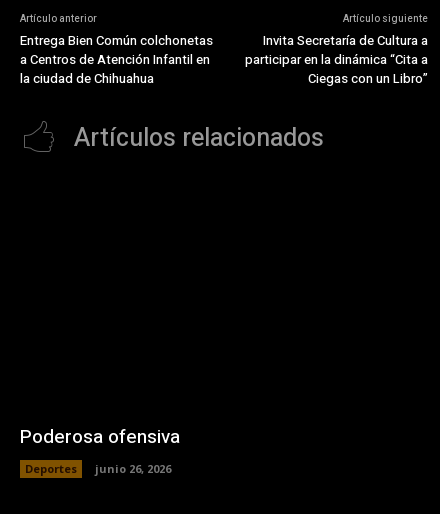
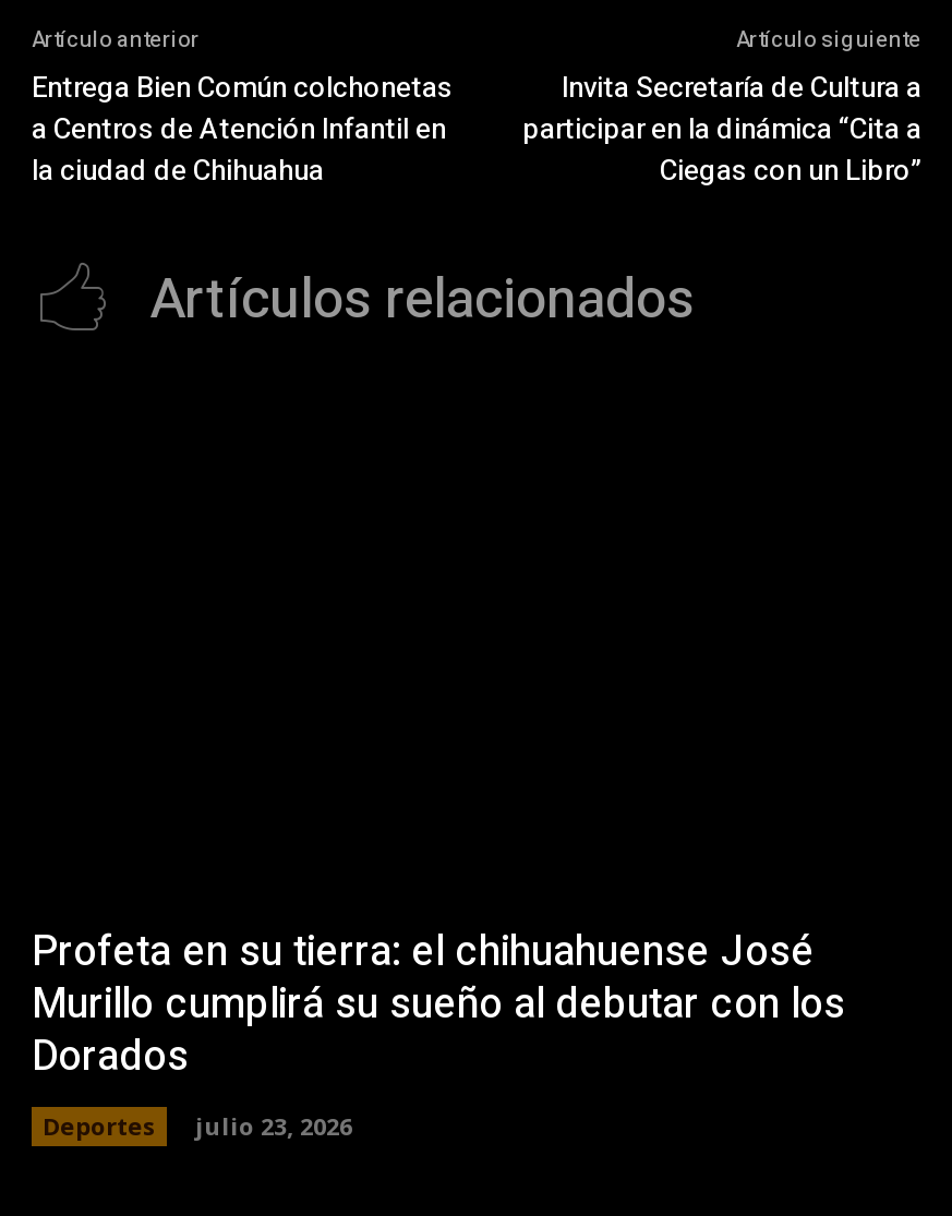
- Poderosa ofensiva
+ Profeta en su tierra: el chihuahuense José
+ Murillo cumplirá su sueño al debutar con los
+ Dorados

- Deportes junio 26, 2026
+ Deportes julio 23, 2026
